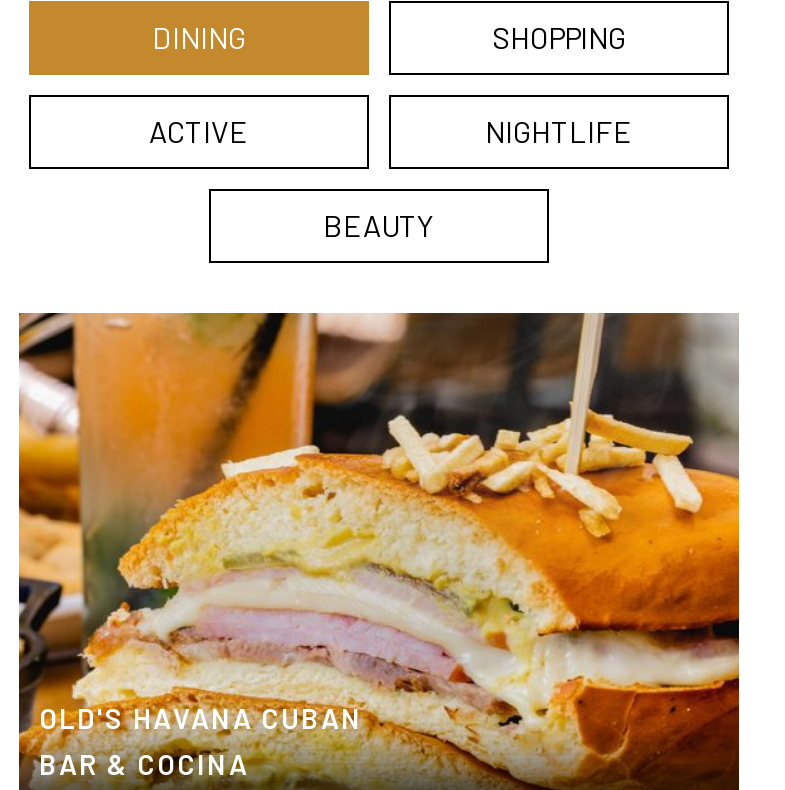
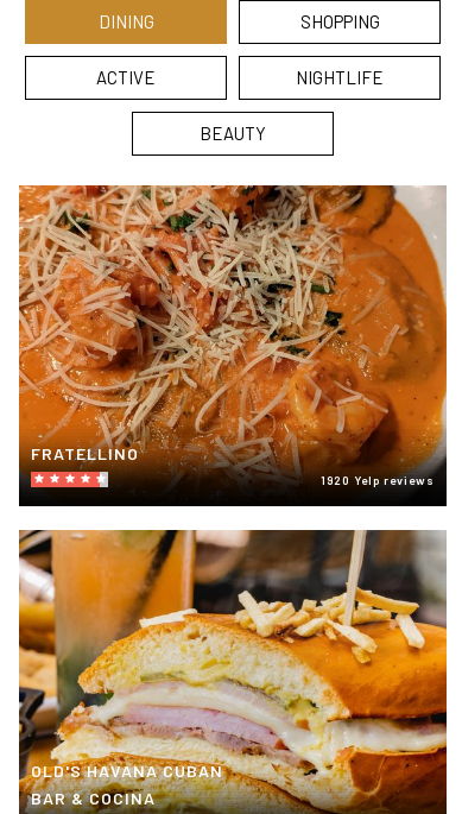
+ [image]
+ FRATELLINO
+ 1920 Yelp reviews
